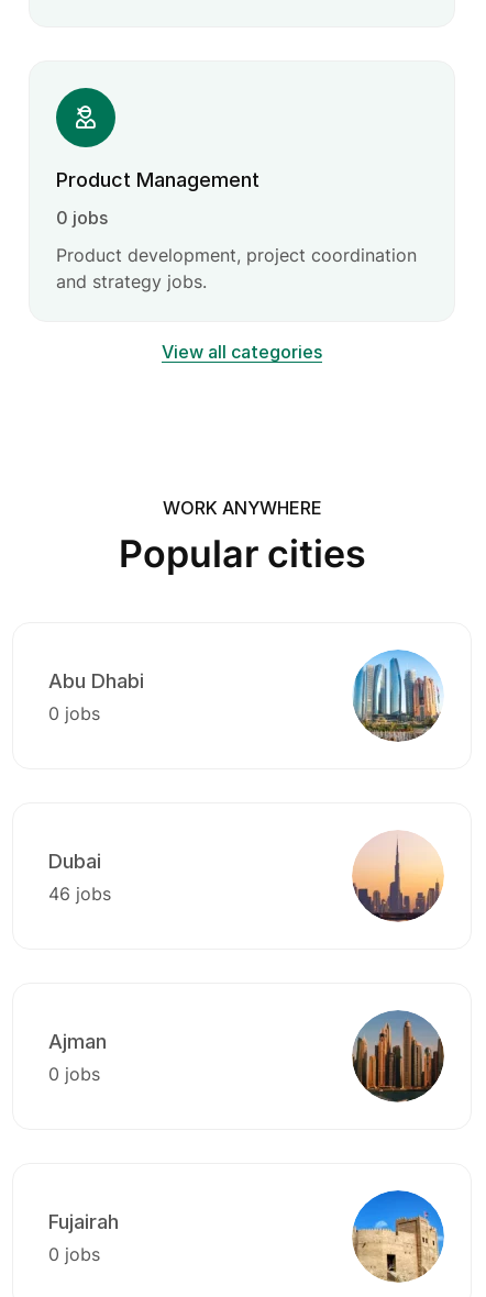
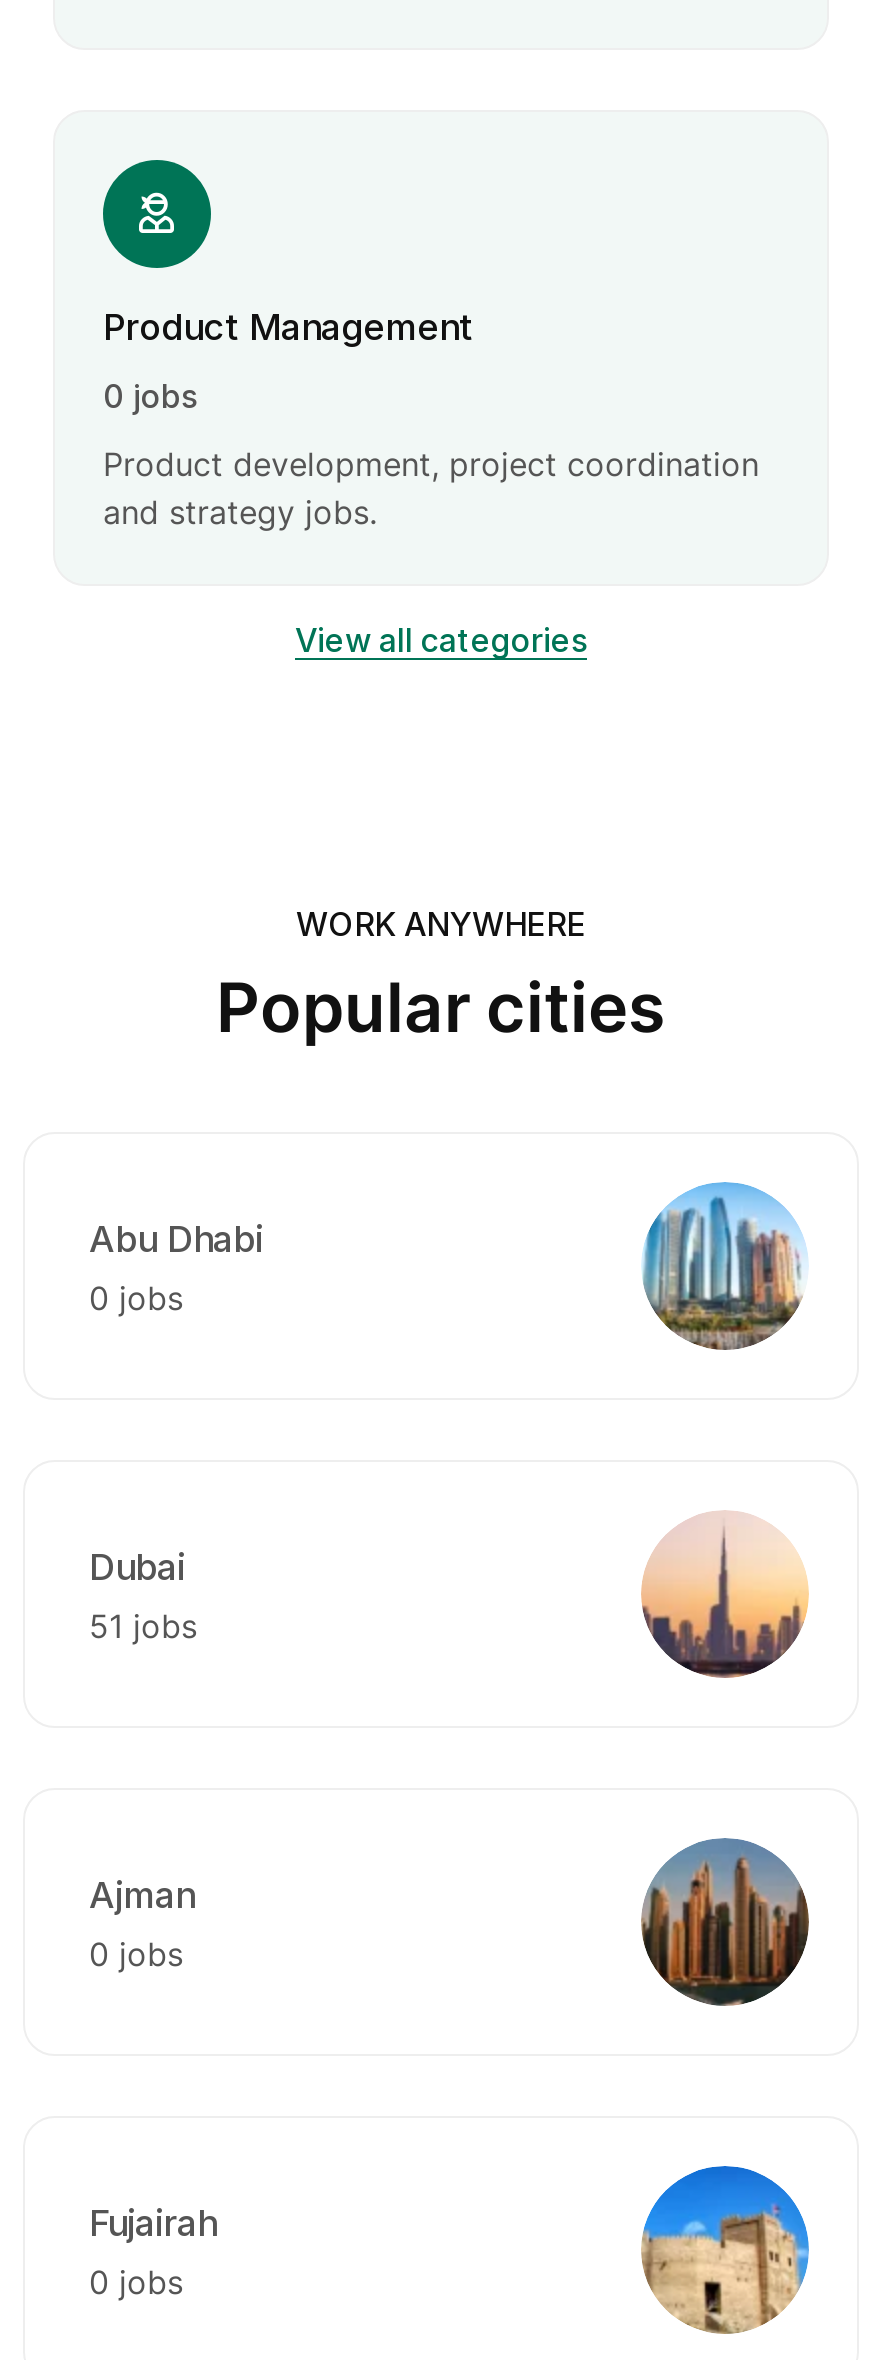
- 46 jobs
+ 51 jobs
